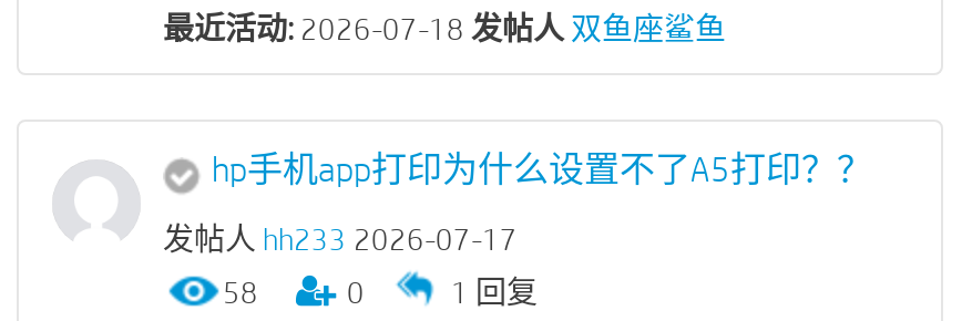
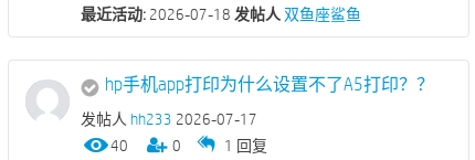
- 58
+ 40
